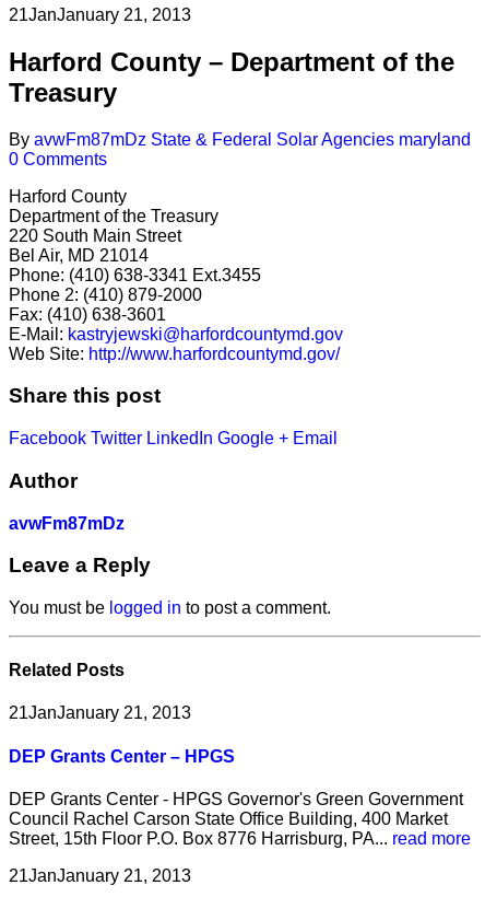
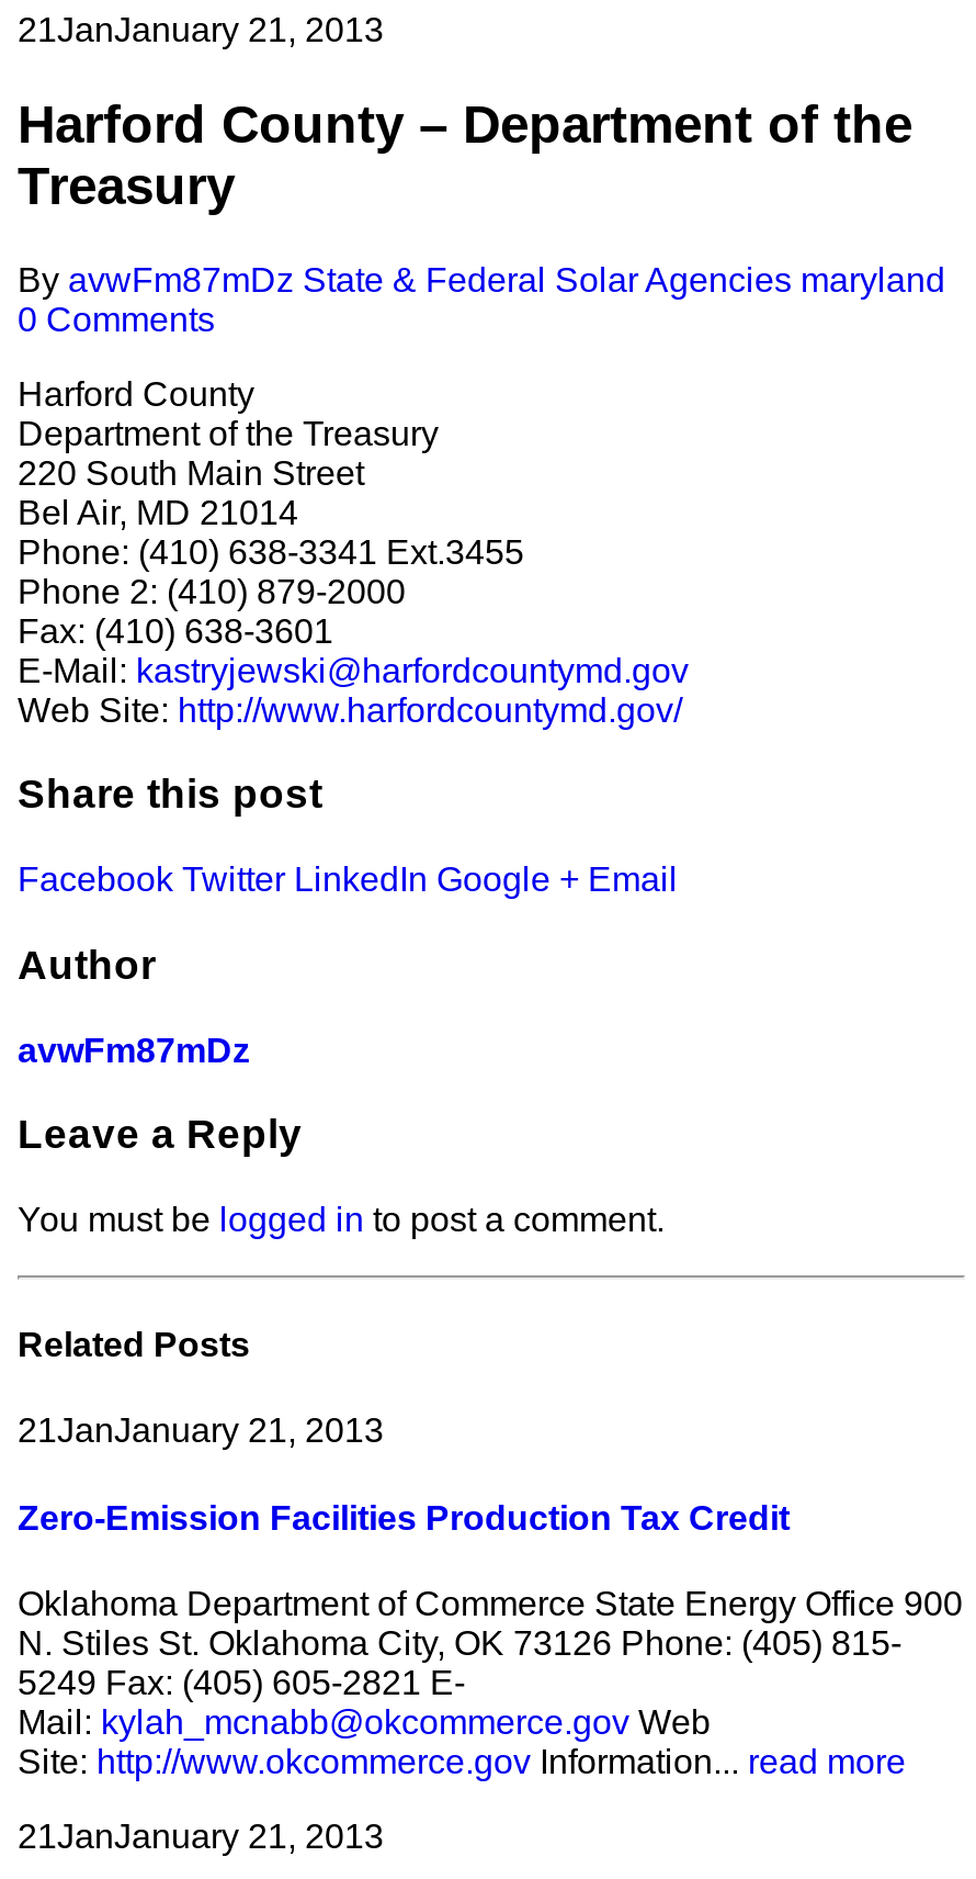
- DEP Grants Center – HPGS
+ Zero-Emission Facilities Production Tax Credit

- DEP Grants Center - HPGS Governor's Green Government
- Council Rachel Carson State Office Building, 400 Market
- Street, 15th Floor P.O. Box 8776 Harrisburg, PA... read more
+ Oklahoma Department of Commerce State Energy Office 900
+ N. Stiles St. Oklahoma City, OK 73126 Phone: (405) 815-
+ 5249 Fax: (405) 605-2821 E-
+ Mail: kylah_mcnabb@okcommerce.gov Web
+ Site: http://www.okcommerce.gov Information... read more
